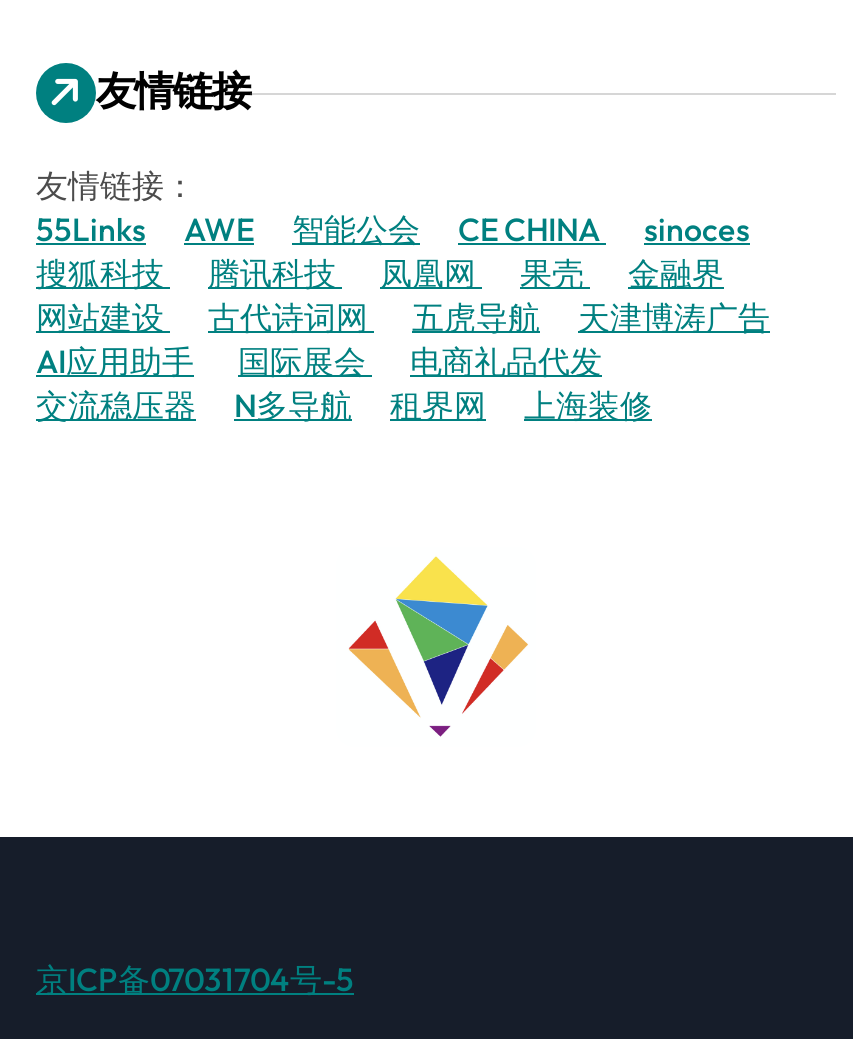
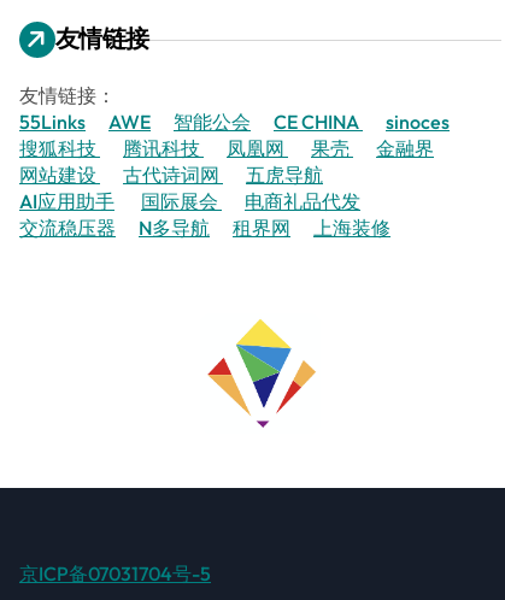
- 天津博涛广告
